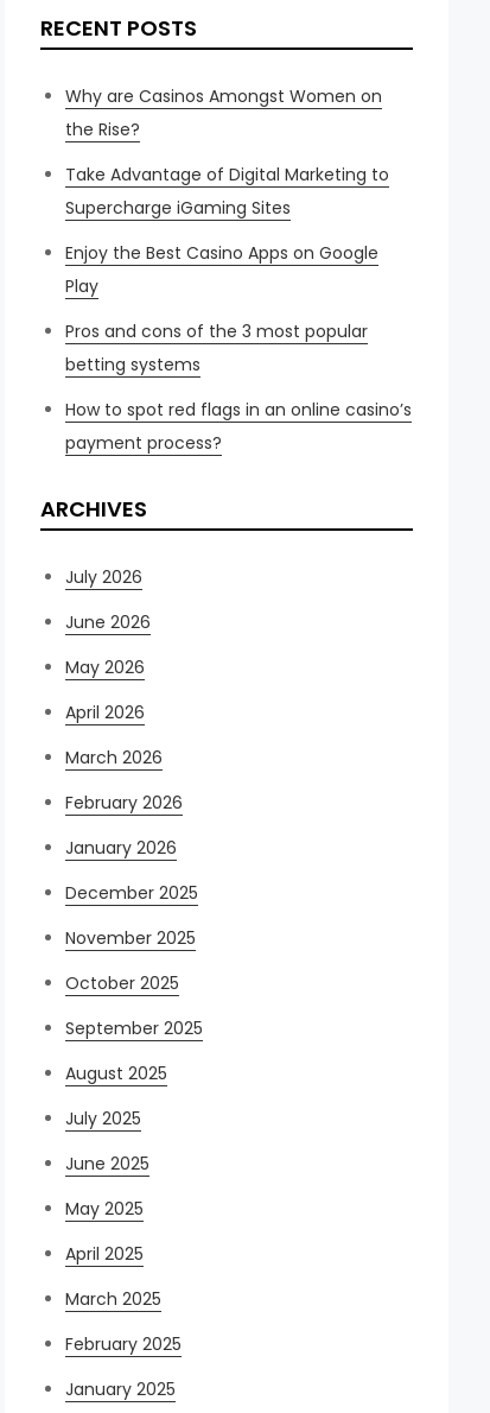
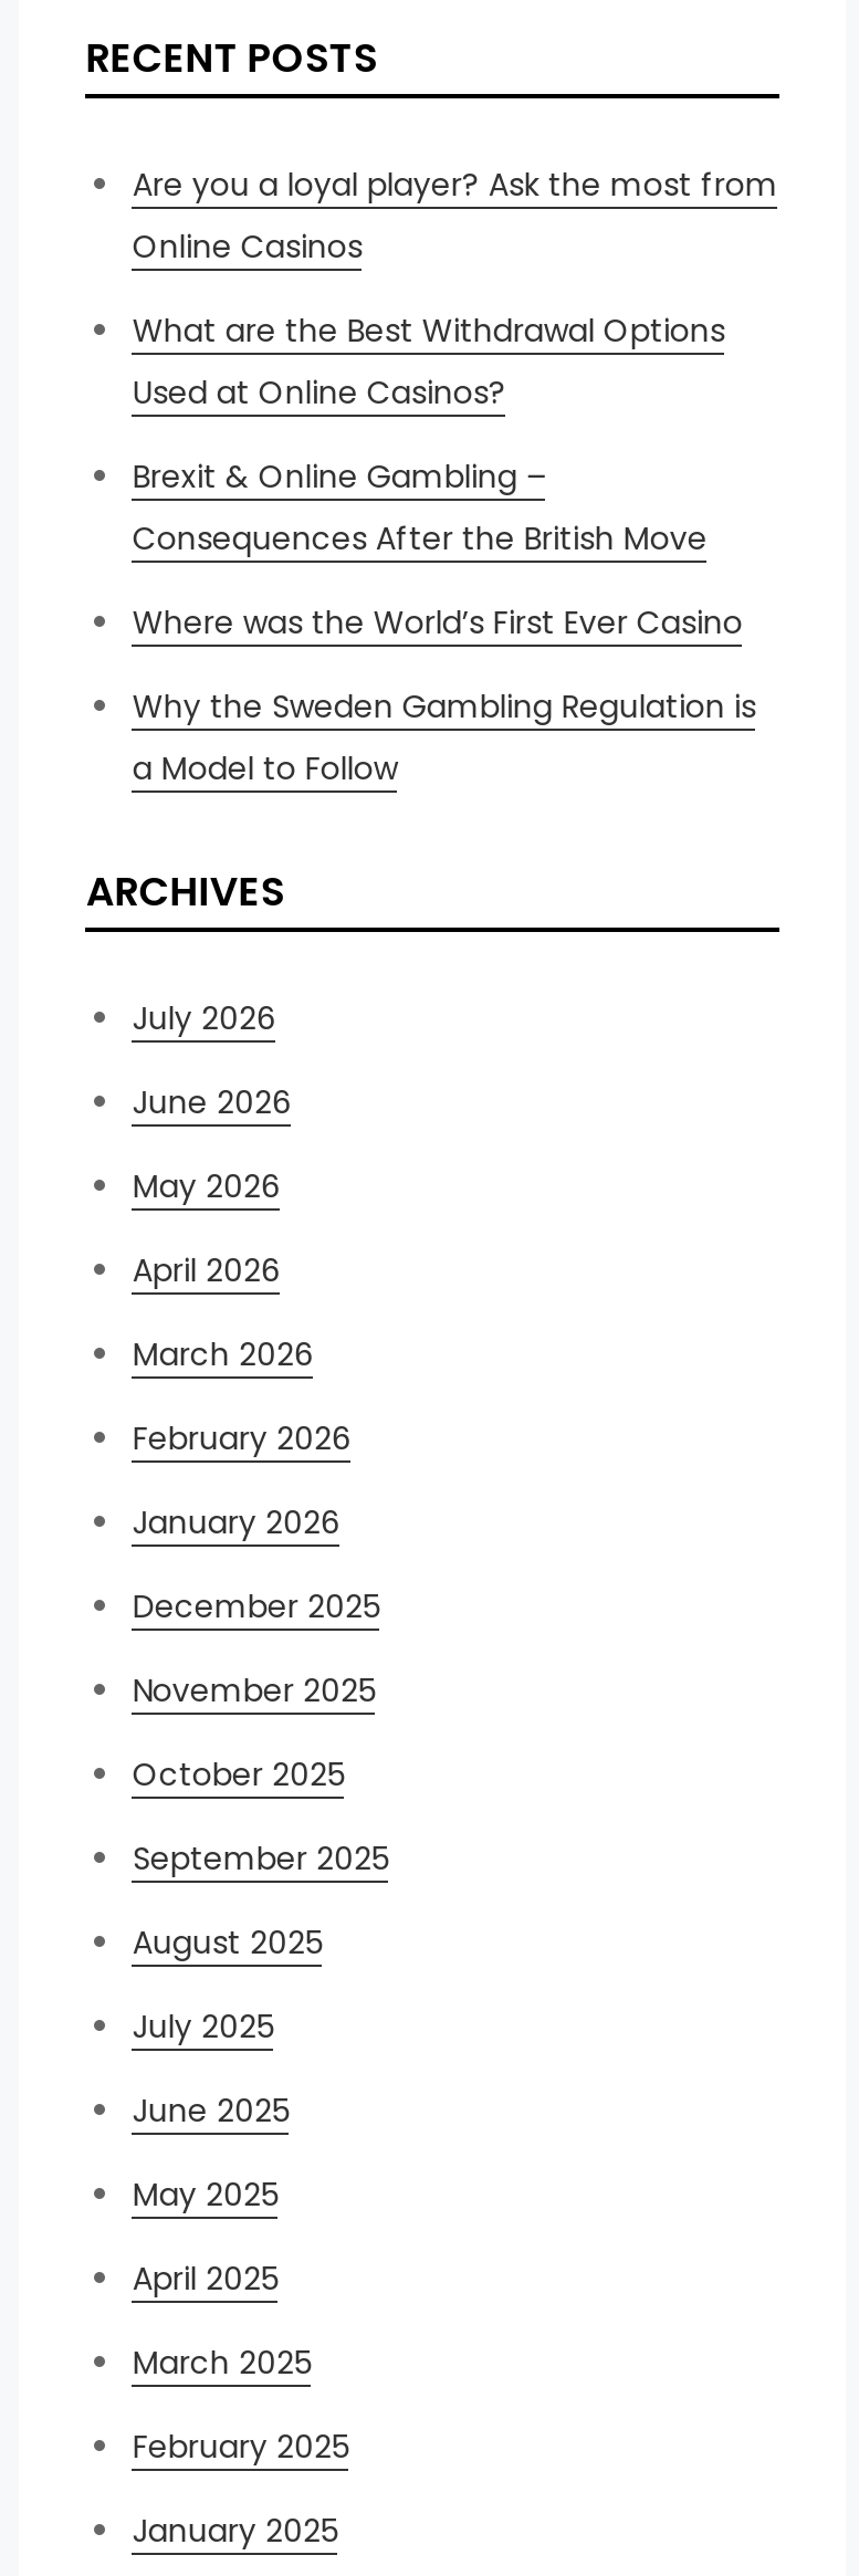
- Why are Casinos Amongst Women on
- the Rise?
+ Are you a loyal player? Ask the most from
+ Online Casinos

- Take Advantage of Digital Marketing to
- Supercharge iGaming Sites
+ What are the Best Withdrawal Options
+ Used at Online Casinos?

- Enjoy the Best Casino Apps on Google
- Play
+ Brexit & Online Gambling –
+ Consequences After the British Move

- Pros and cons of the 3 most popular
- betting systems
+ Where was the World’s First Ever Casino

- How to spot red flags in an online casino’s
- payment process?
+ Why the Sweden Gambling Regulation is
+ a Model to Follow
